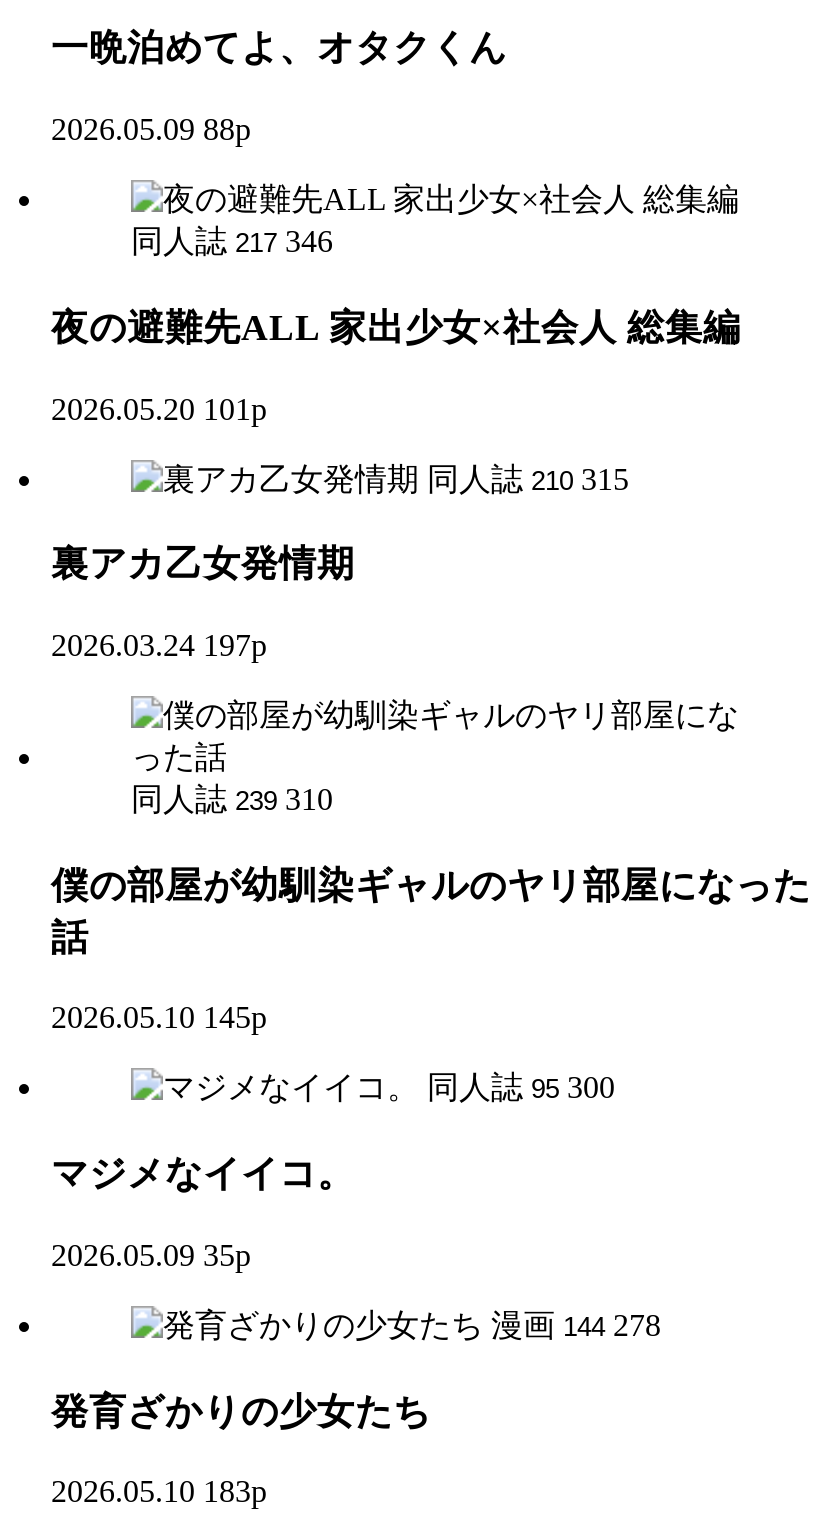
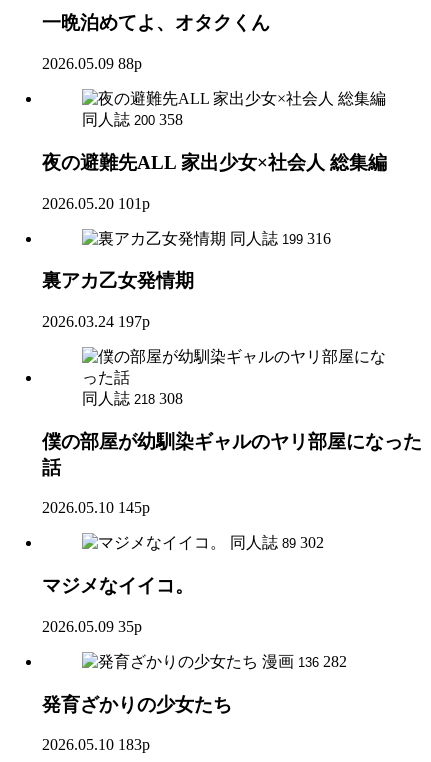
- 同人誌 217 346
+ 同人誌 200 358

- 同人誌 210 315
+ 同人誌 199 316

- 同人誌 239 310
+ 同人誌 218 308

- 同人誌 95 300
+ 同人誌 89 302

- 漫画 144 278
+ 漫画 136 282
